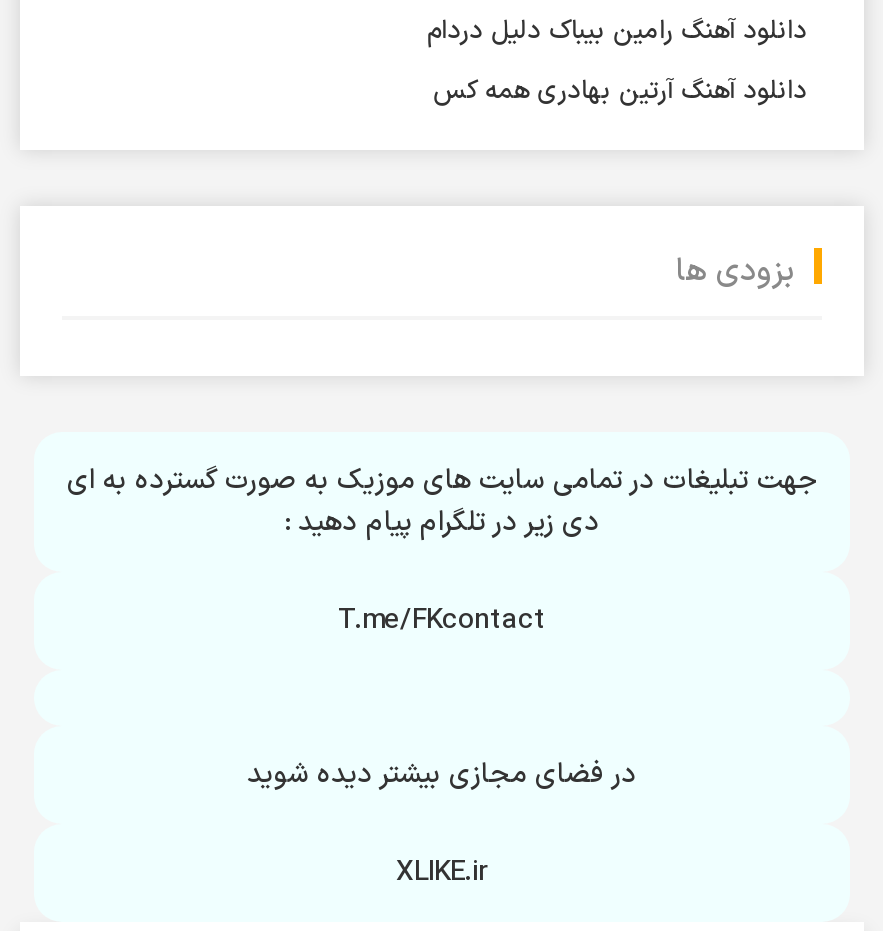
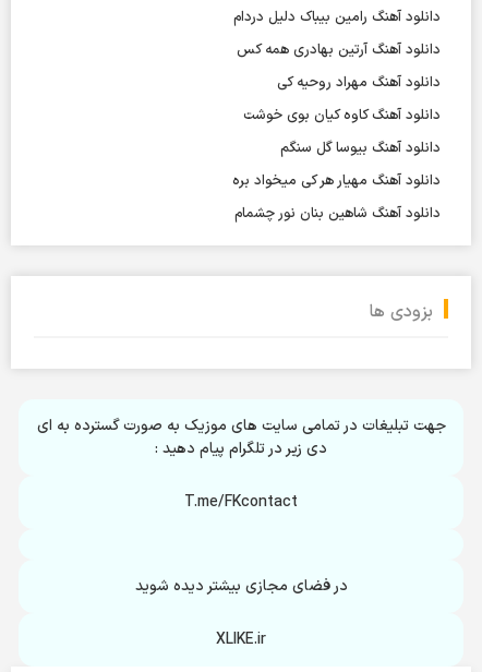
+ دانلود آهنگ مهراد روحیه کی
+ دانلود آهنگ کاوه کیان بوی خوشت
+ دانلود آهنگ بیوسا گل سنگم
+ دانلود آهنگ مهیار هر کی میخواد بره
+ دانلود آهنگ شاهین بنان نور چشمام
